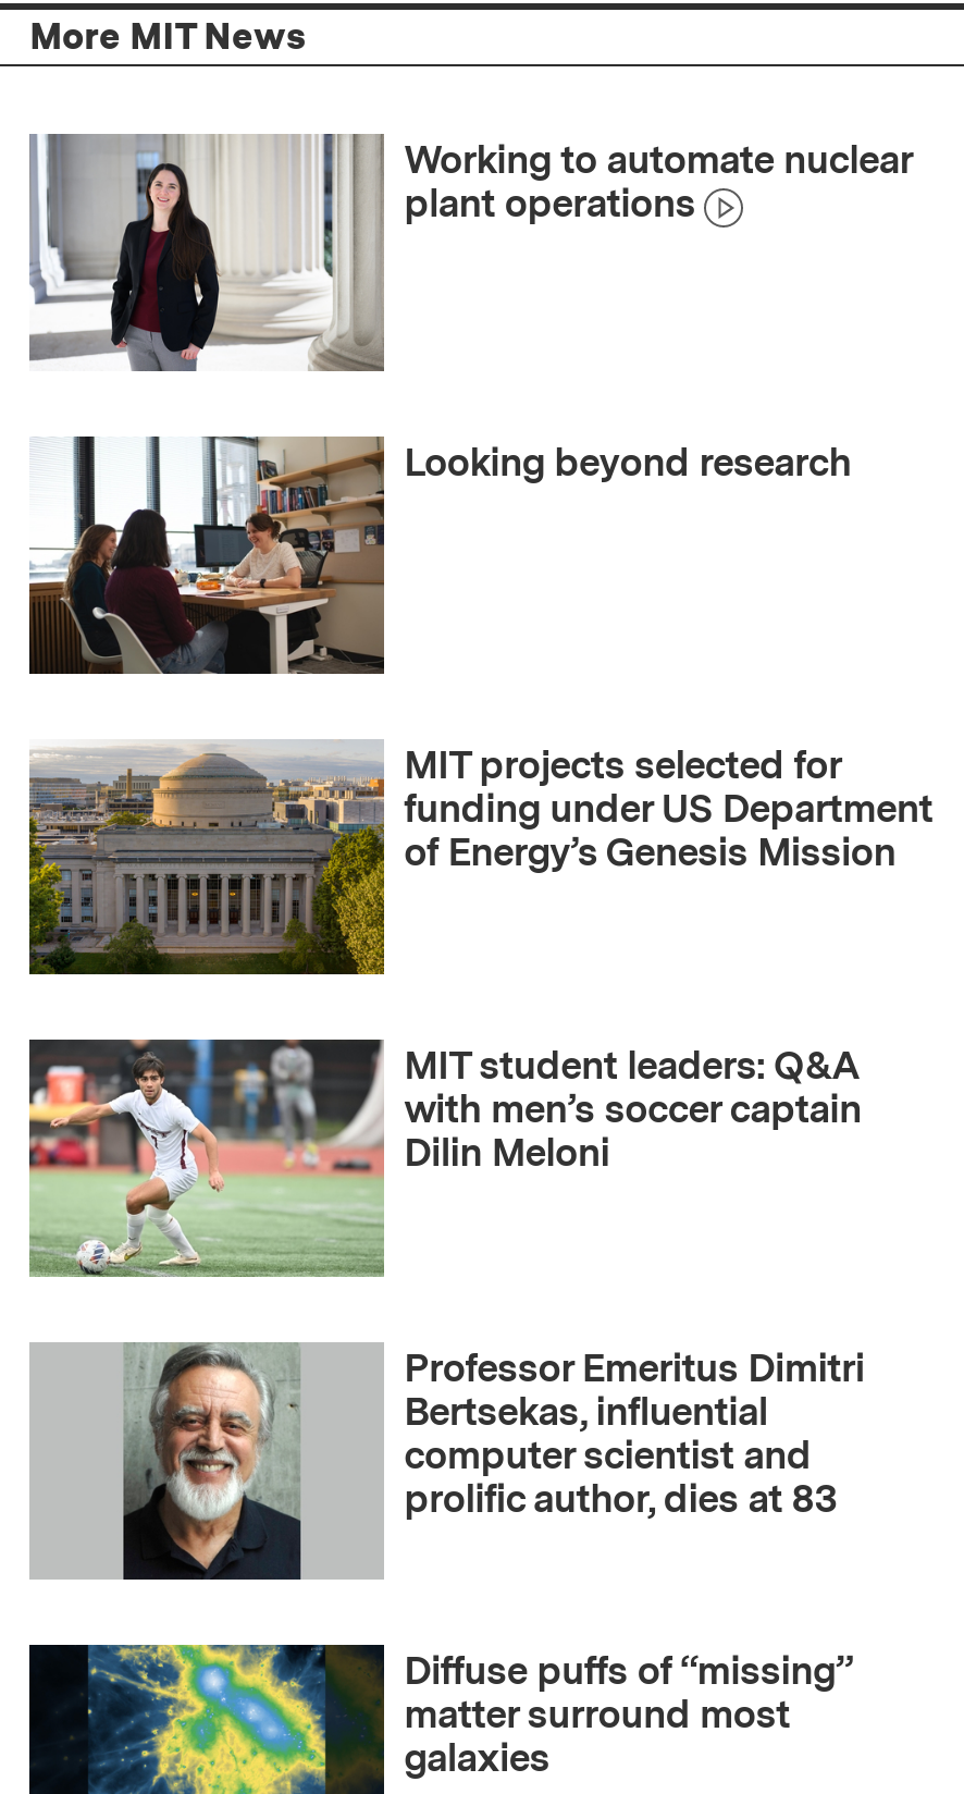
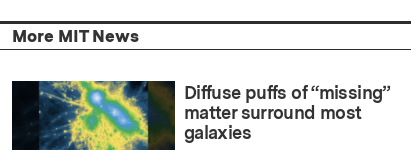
- [image]
- Working to automate nuclear
- plant operations

- [image]
- Looking beyond research

- [image]
- MIT projects selected for
- funding under US Department
- of Energy’s Genesis Mission

- [image]
- MIT student leaders: Q&A
- with men’s soccer captain
- Dilin Meloni

- [image]
- Professor Emeritus Dimitri
- Bertsekas, influential
- computer scientist and
- prolific author, dies at 83
